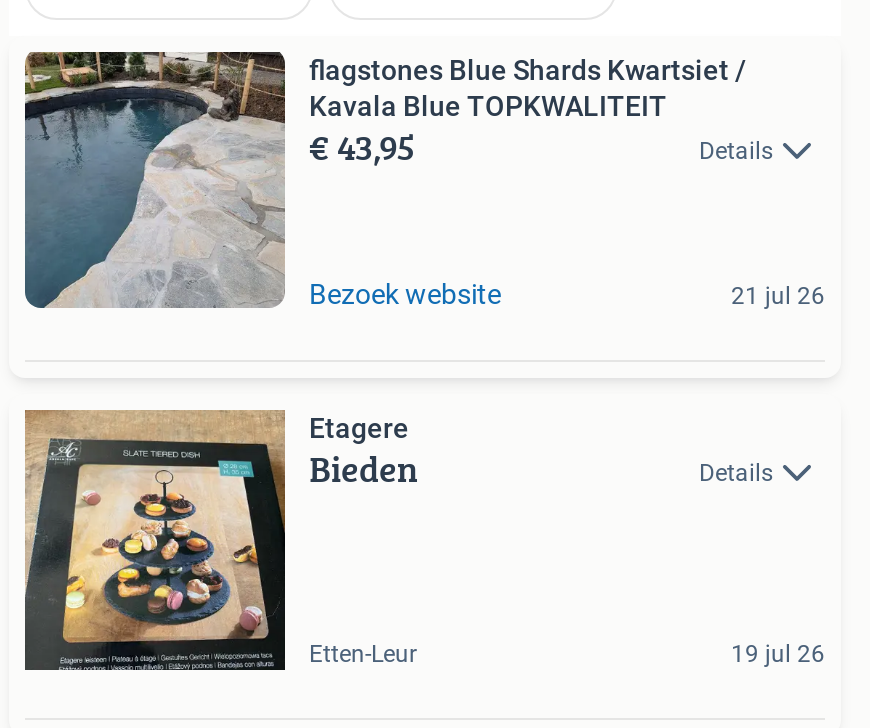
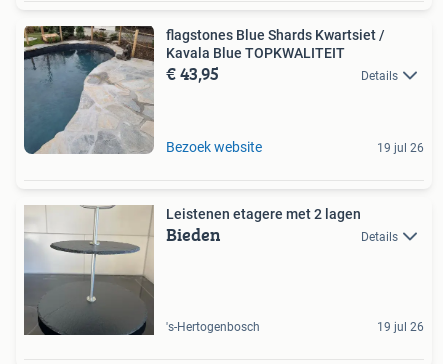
- 21 jul 26
+ 19 jul 26

- [image]
- Etagere
+ [image]
+ Leistenen etagere met 2 lagen

- Etten-Leur
+ 's-Hertogenbosch
